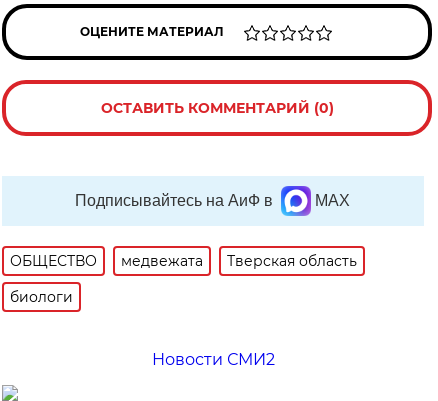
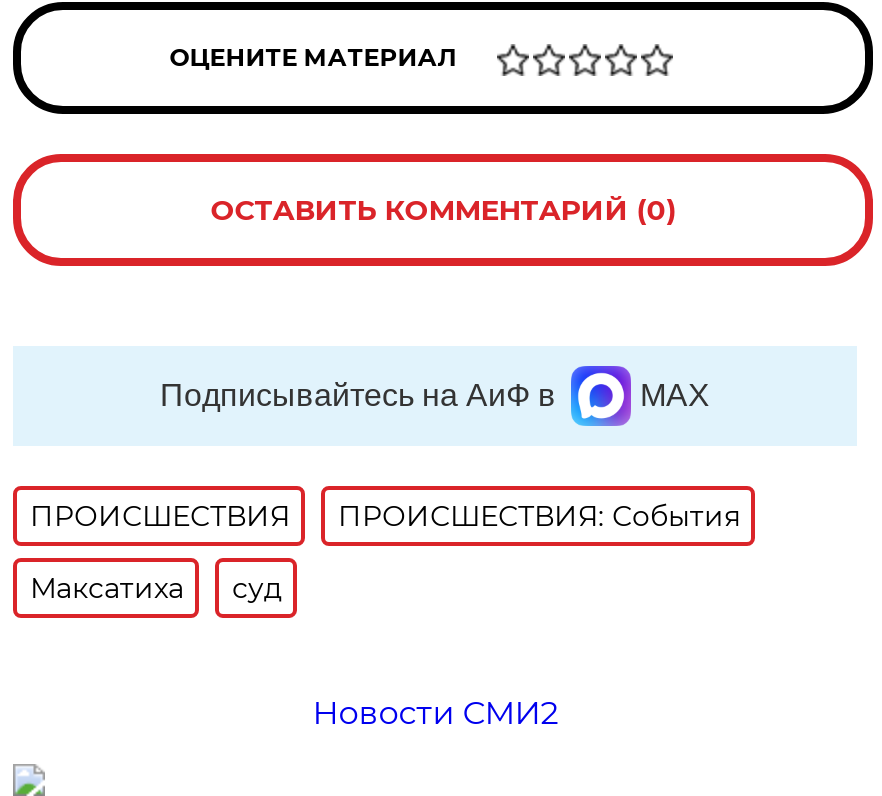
- ОБЩЕСТВО
- медвежата
- Тверская область
+ ПРОИСШЕСТВИЯ
+ ПРОИСШЕСТВИЯ: События

- биологи
+ Максатиха
+ суд
